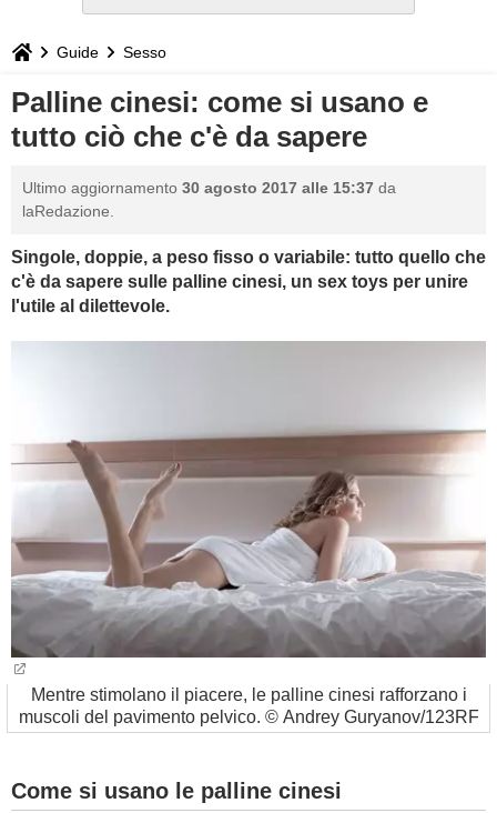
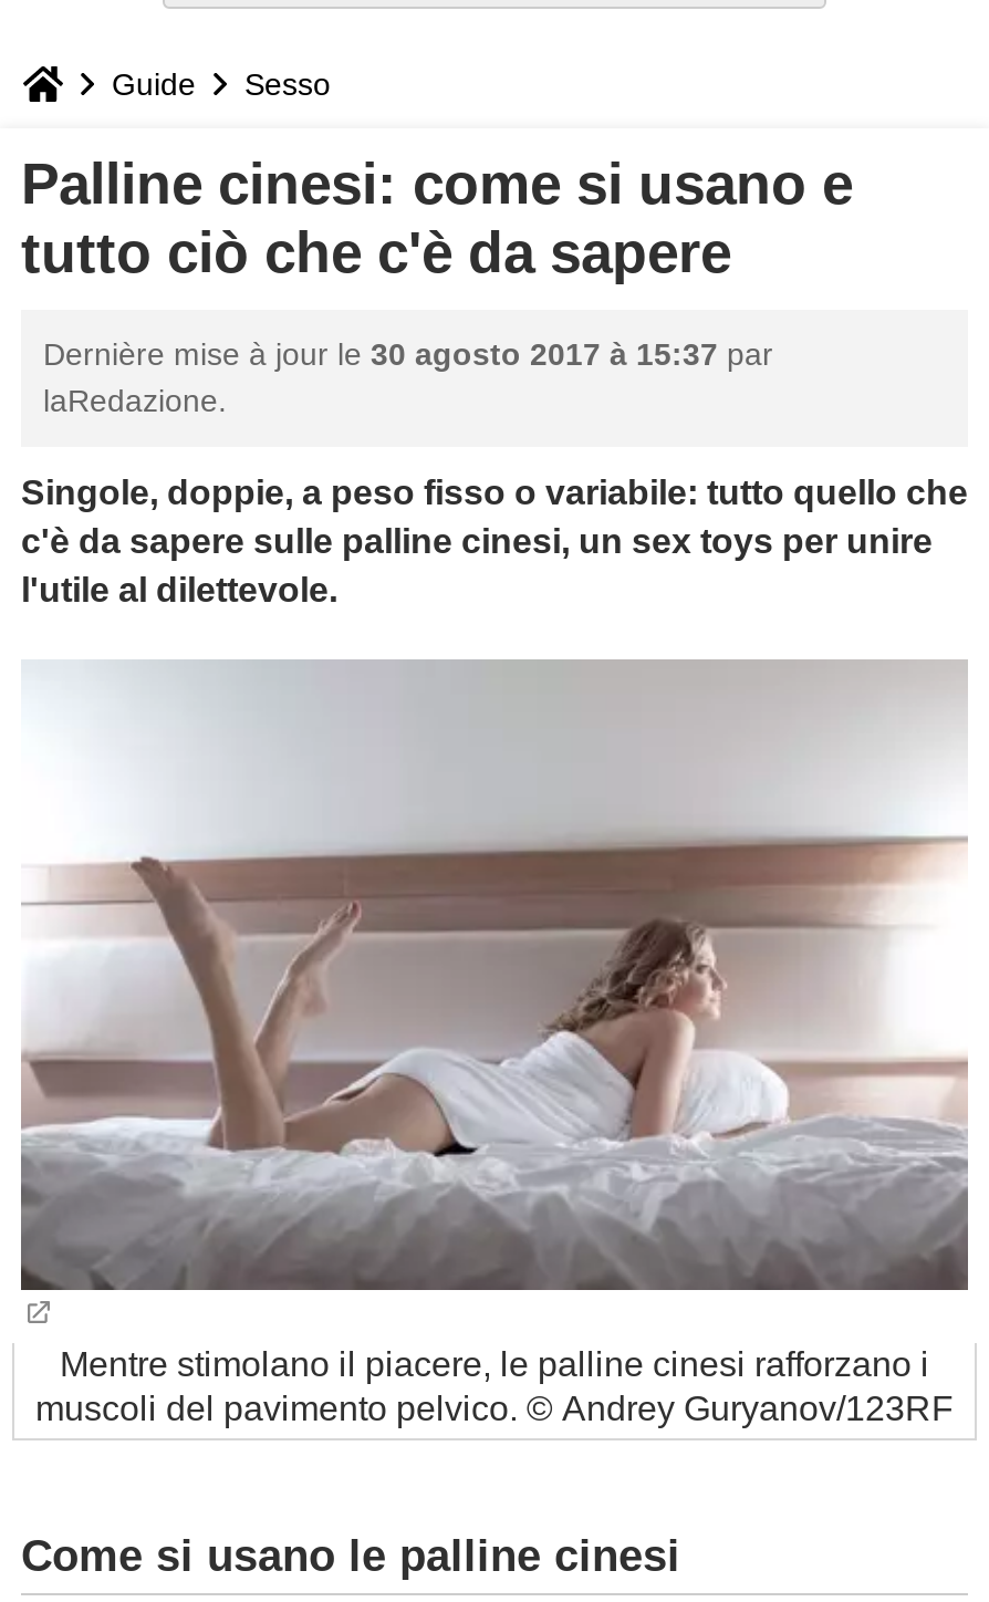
- Ultimo aggiornamento 30 agosto 2017 alle 15:37 da
+ Dernière mise à jour le 30 agosto 2017 à 15:37 par
